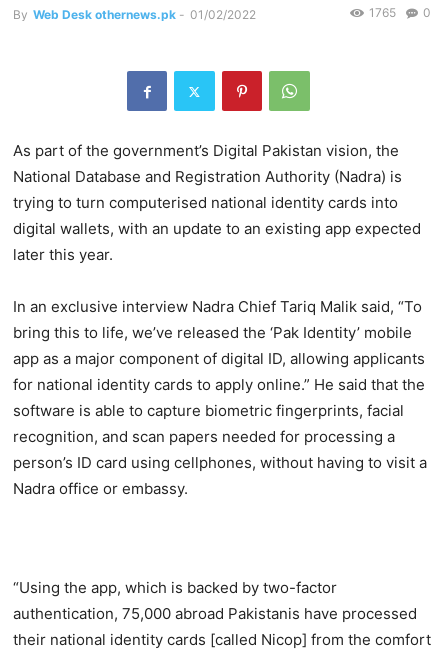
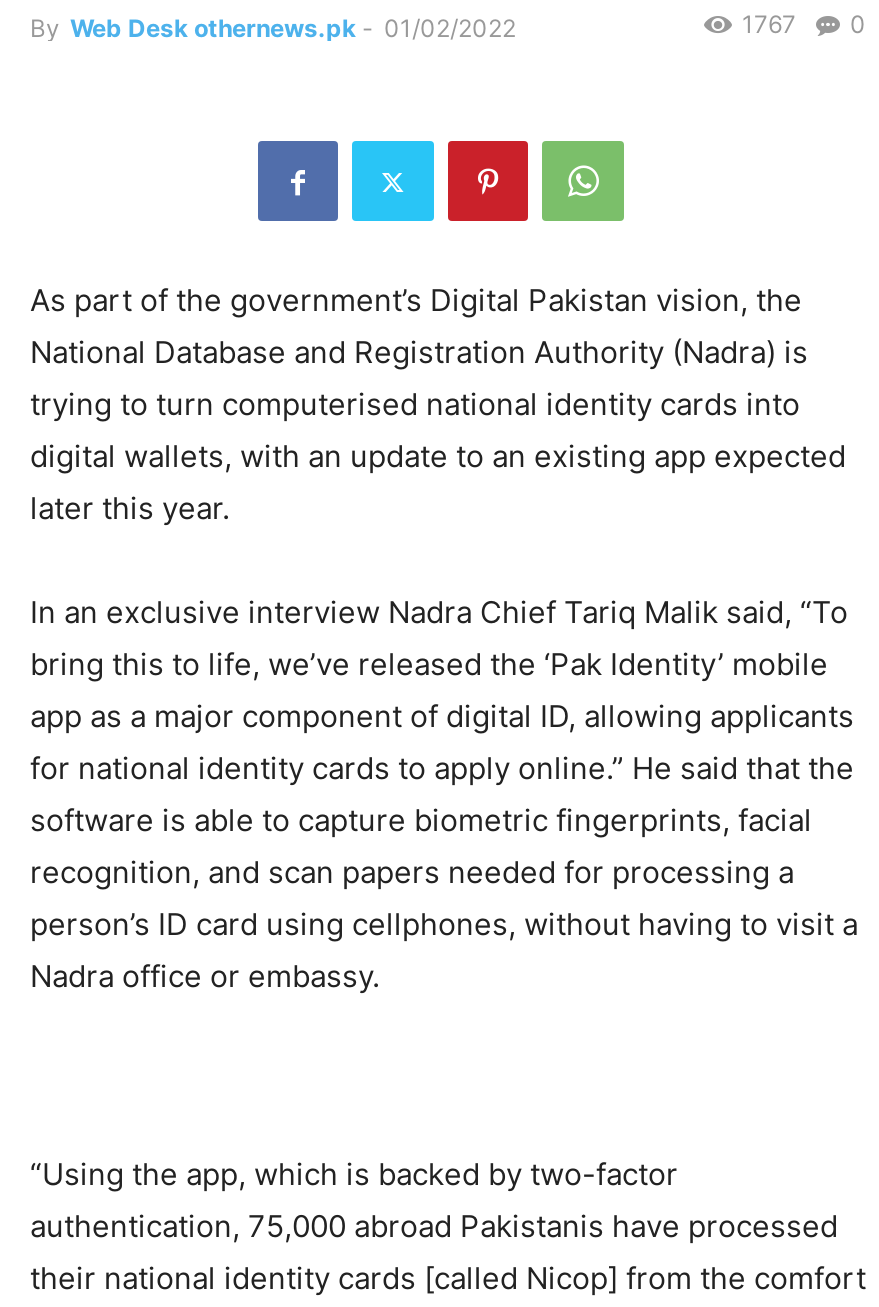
- 1765 0
+ 1767 0
